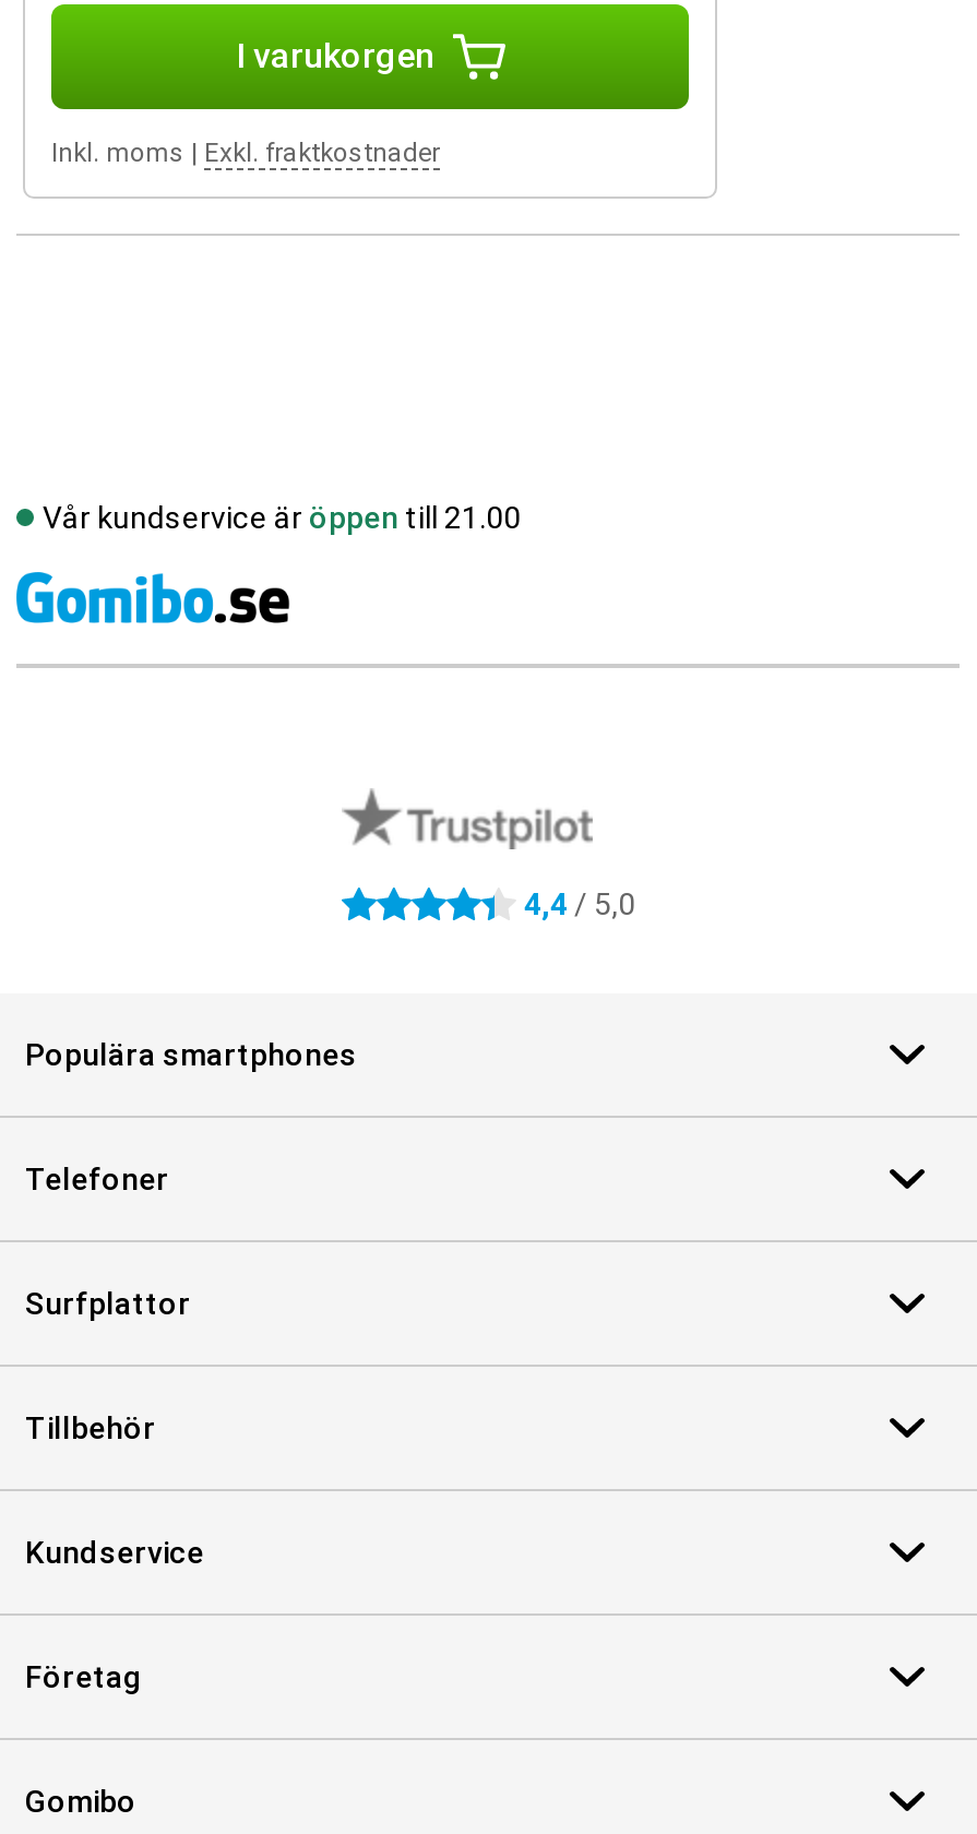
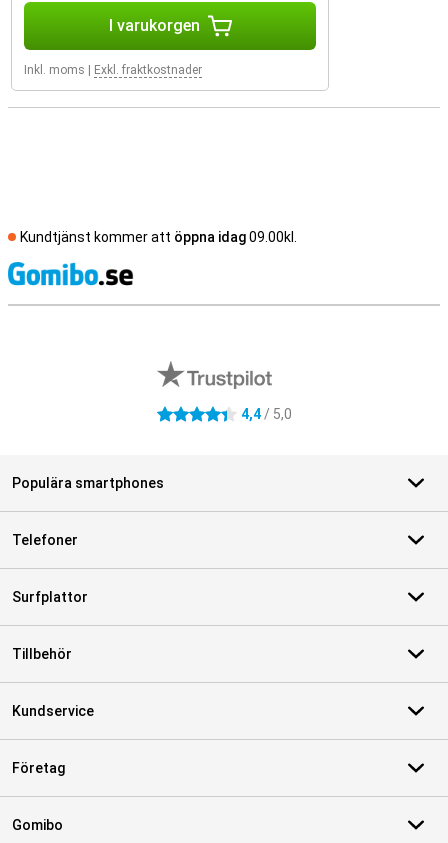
- Vår kundservice är öppen till 21.00
+ Kundtjänst kommer att öppna idag 09.00kl.
